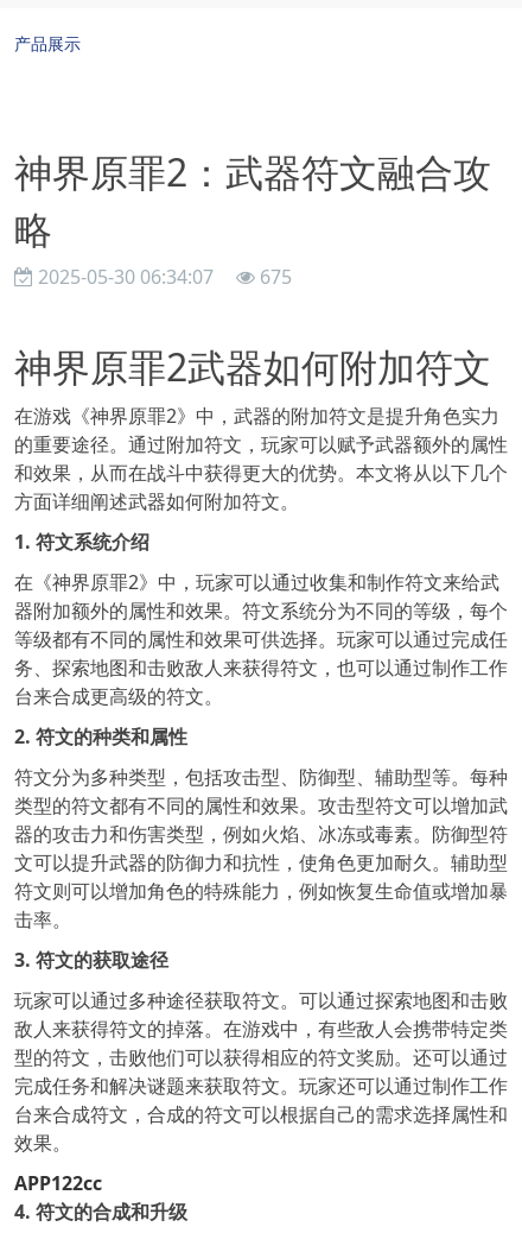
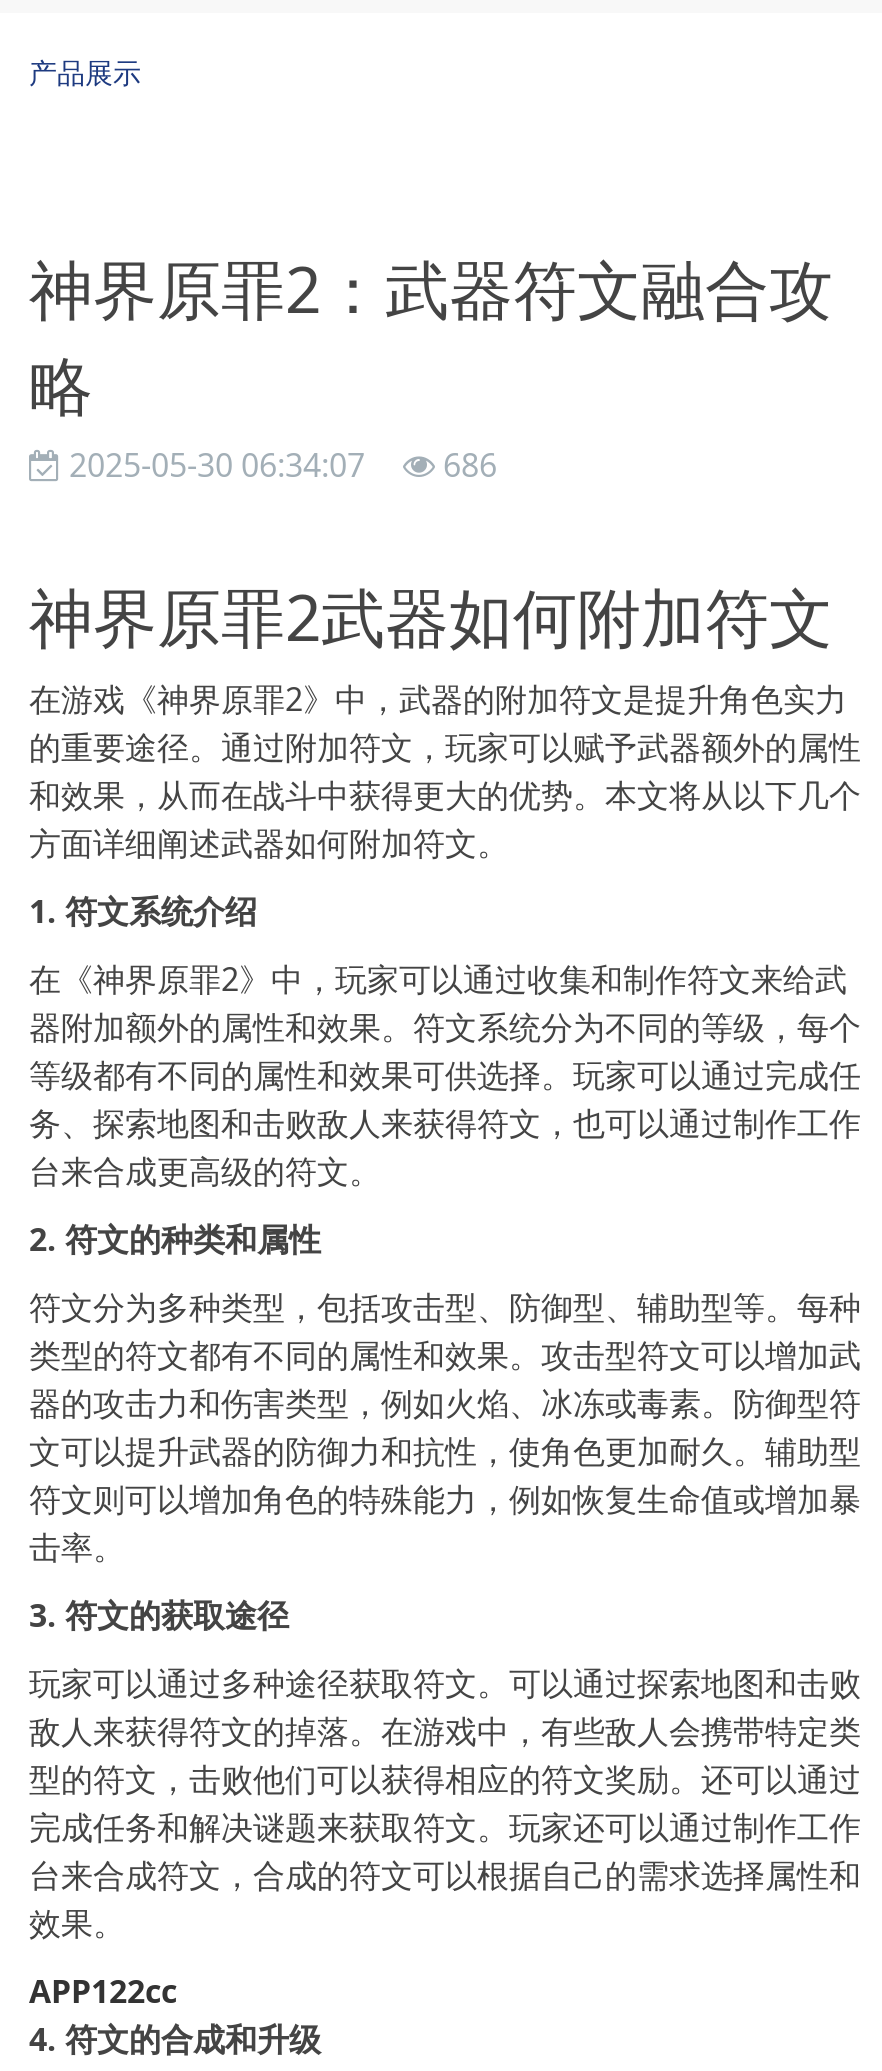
- 2025-05-30 06:34:07 675
+ 2025-05-30 06:34:07 686
